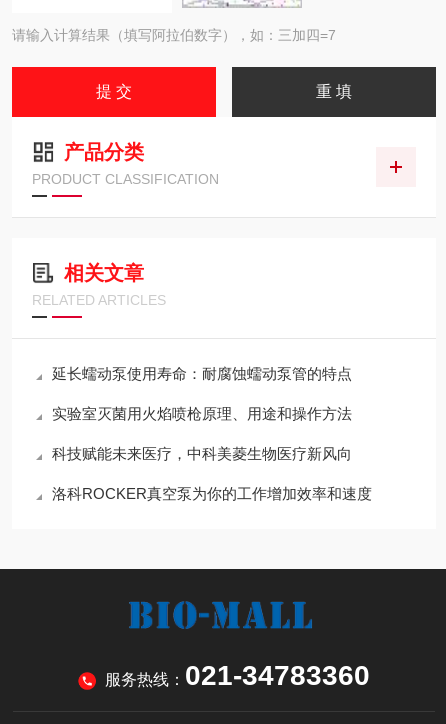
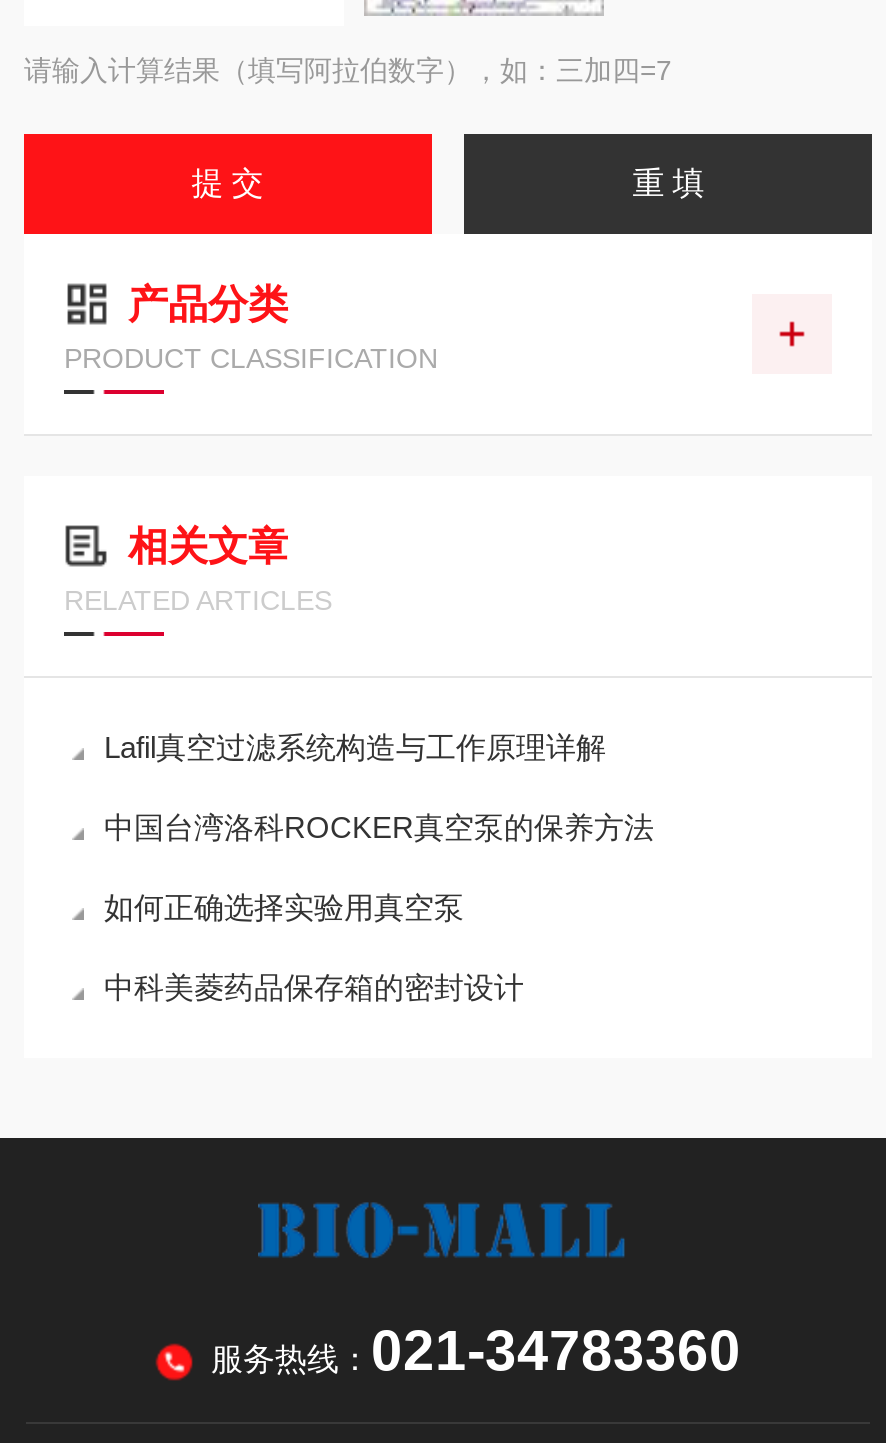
- 延长蠕动泵使用寿命：耐腐蚀蠕动泵管的特点
+ Lafil真空过滤系统构造与工作原理详解

- 实验室灭菌用火焰喷枪原理、用途和操作方法
+ 中国台湾洛科ROCKER真空泵的保养方法

- 科技赋能未来医疗，中科美菱生物医疗新风向
+ 如何正确选择实验用真空泵

- 洛科ROCKER真空泵为你的工作增加效率和速度
+ 中科美菱药品保存箱的密封设计
